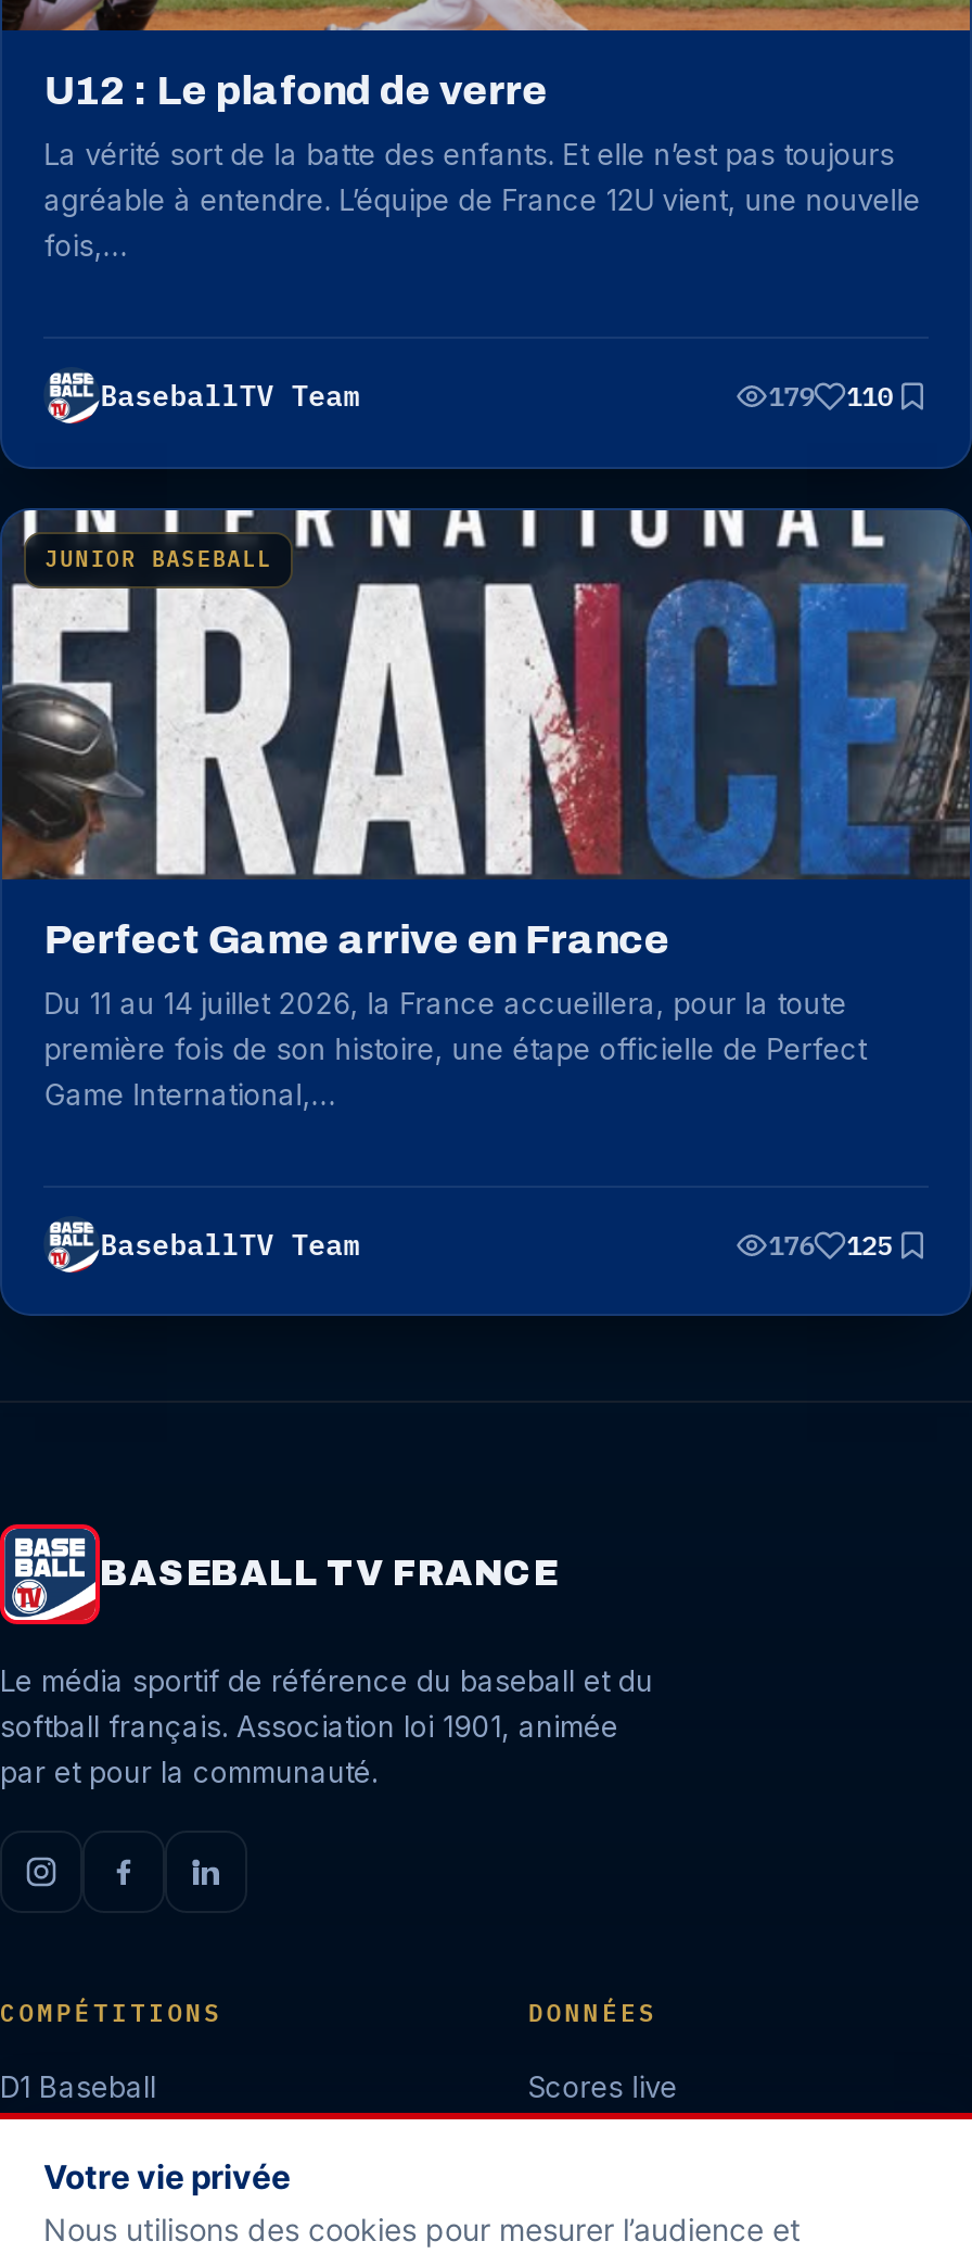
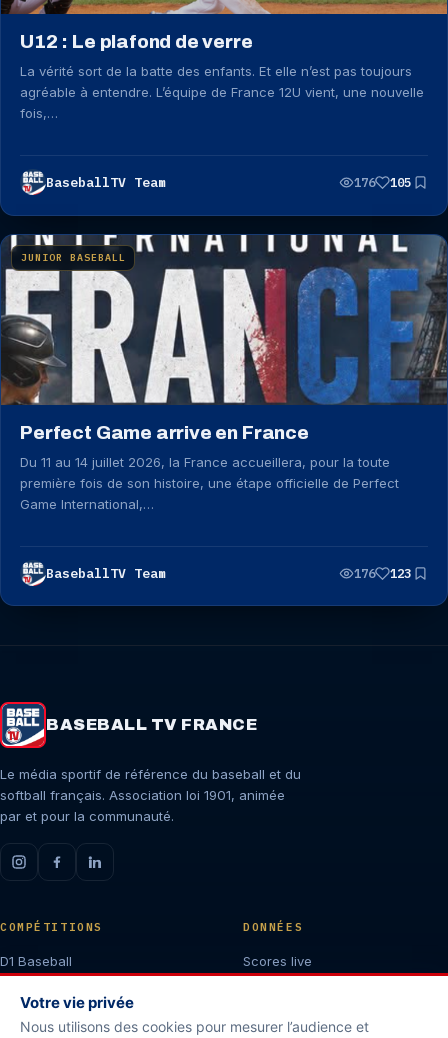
- 179
+ 176

- 110
+ 105

- 176 125
+ 176 123
